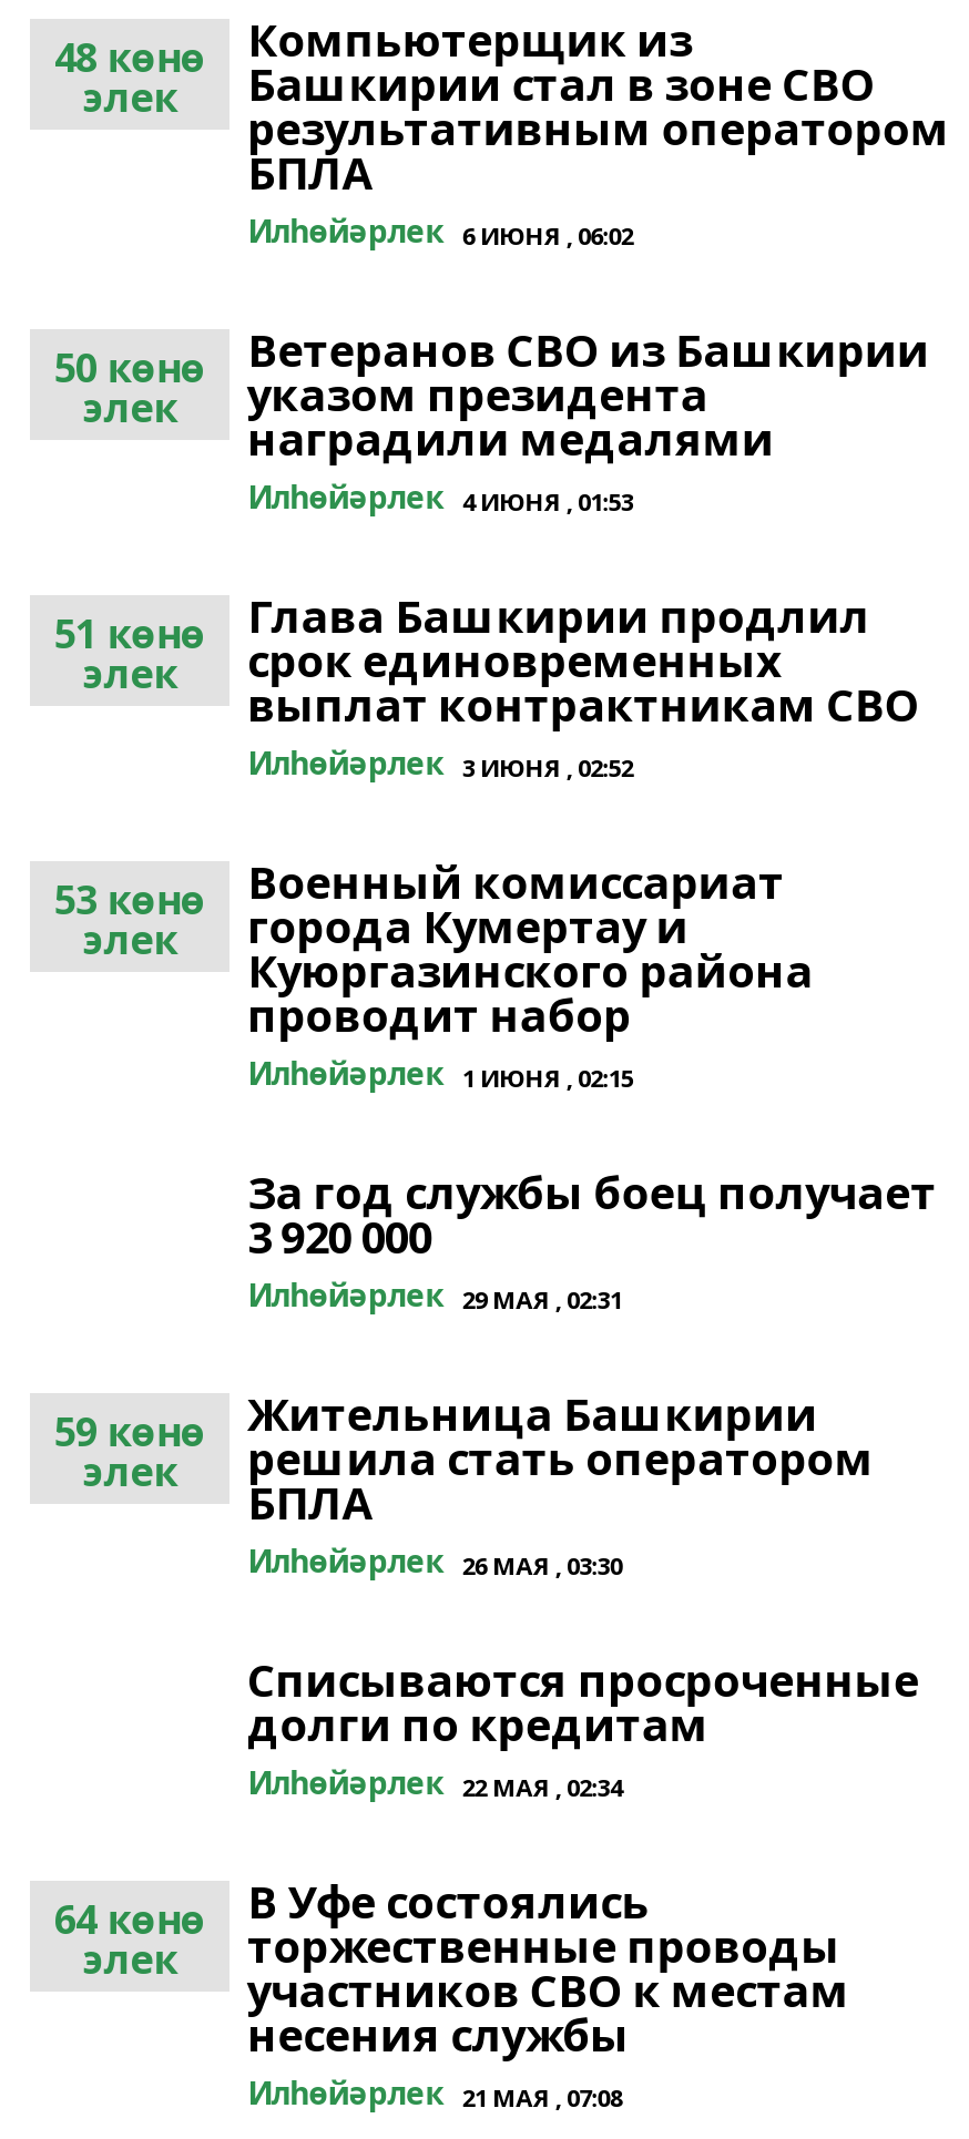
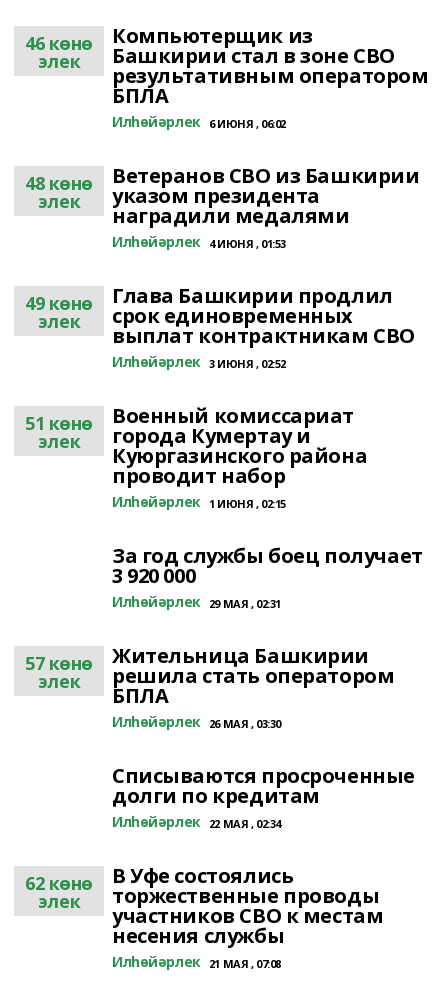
- 48 көнө элек Компьютерщик из Башкирии стал в зоне СВО
+ 46 көнө элек Компьютерщик из Башкирии стал в зоне СВО

- 50 көнө элек Ветеранов СВО из Башкирии указом президента
+ 48 көнө элек Ветеранов СВО из Башкирии указом президента

- 51 көнө элек Глава Башкирии продлил срок единовременных
+ 49 көнө элек Глава Башкирии продлил срок единовременных

- 53 көнө элек Военный комиссариат города Кумертау и
+ 51 көнө элек Военный комиссариат города Кумертау и

- 59 көнө элек Жительница Башкирии решила стать оператором
+ 57 көнө элек Жительница Башкирии решила стать оператором

- 64 көнө элек В Уфе состоялись торжественные проводы
+ 62 көнө элек В Уфе состоялись торжественные проводы
